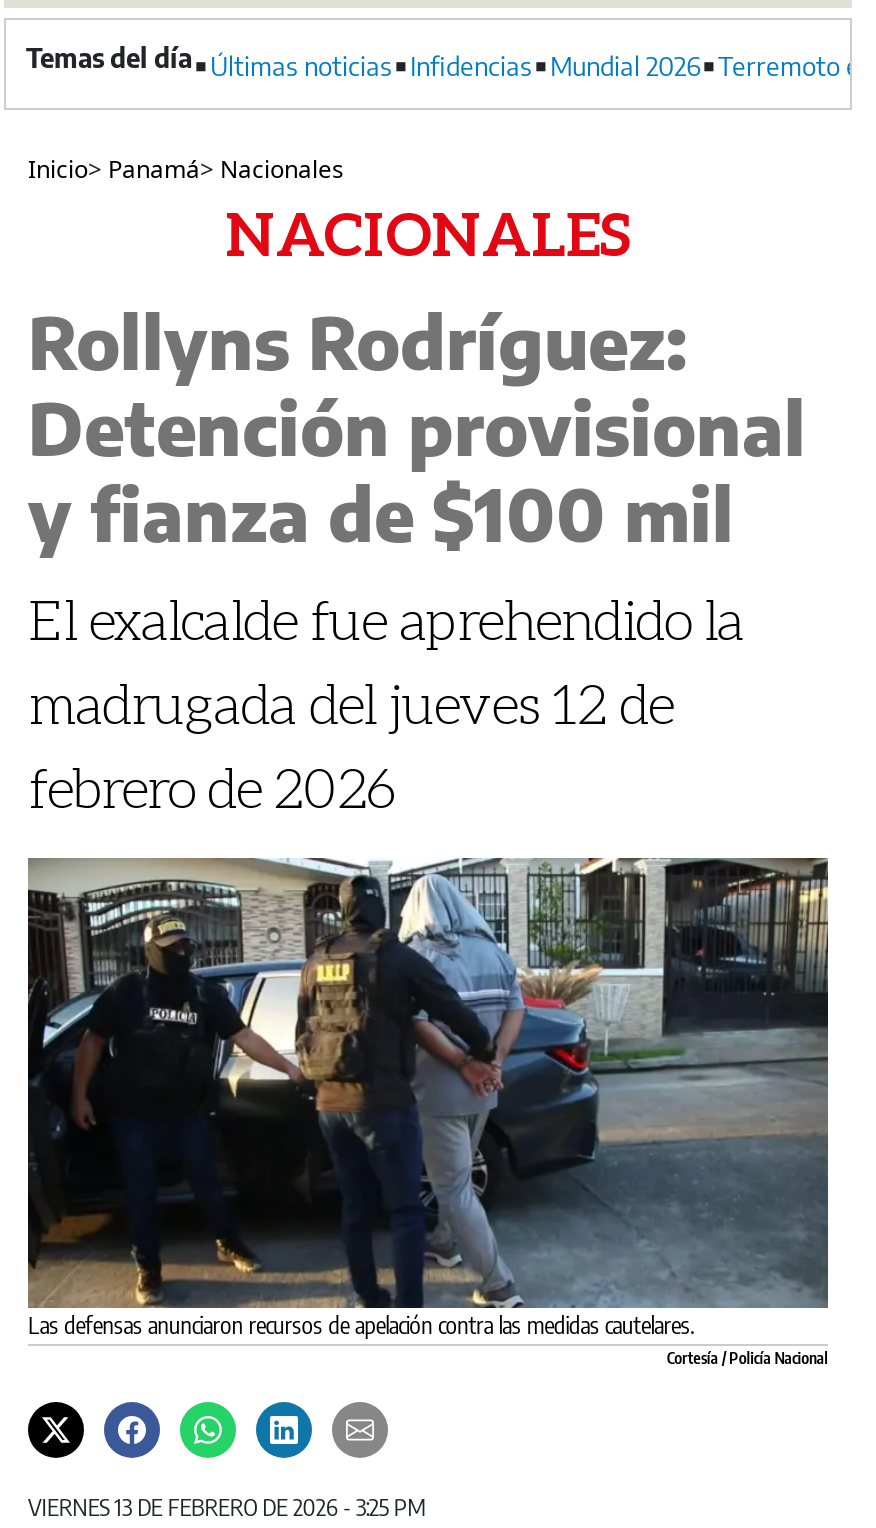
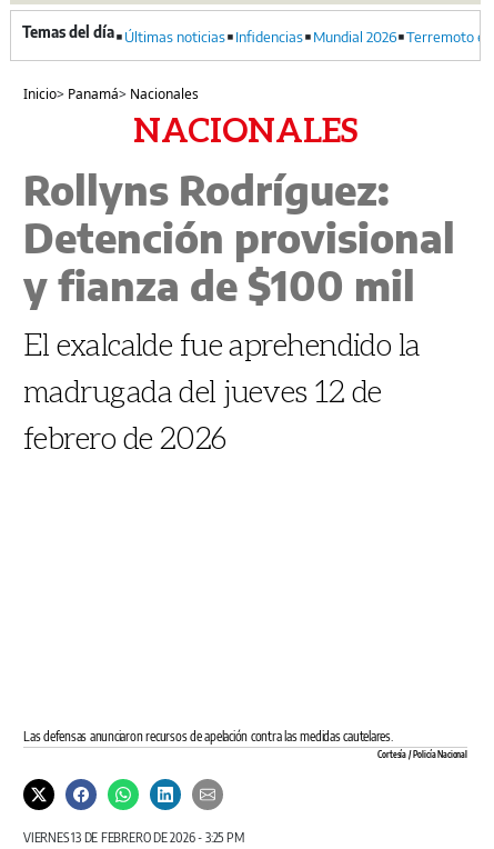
- [image]
